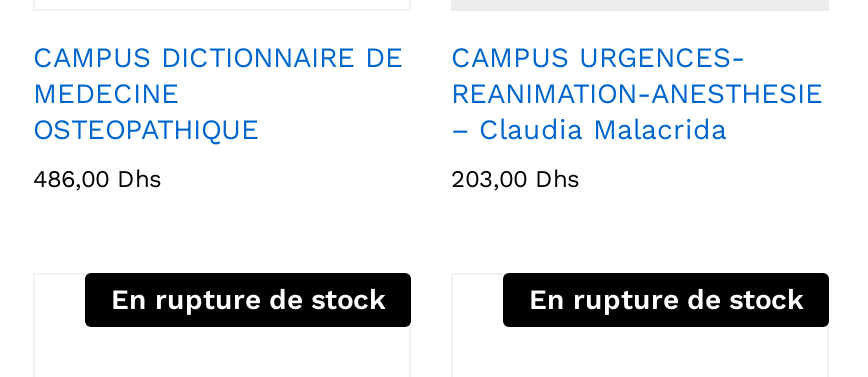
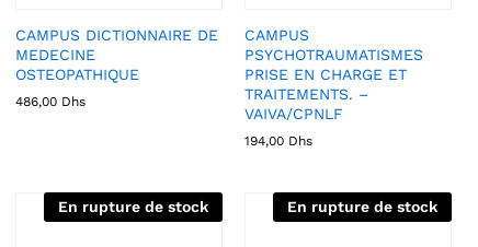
- CAMPUS URGENCES-
- REANIMATION-ANESTHESIE
- – Claudia Malacrida
+ CAMPUS
+ PSYCHOTRAUMATISMES
+ PRISE EN CHARGE ET
+ TRAITEMENTS. –
+ VAIVA/CPNLF

- 203,00 Dhs
+ 194,00 Dhs
